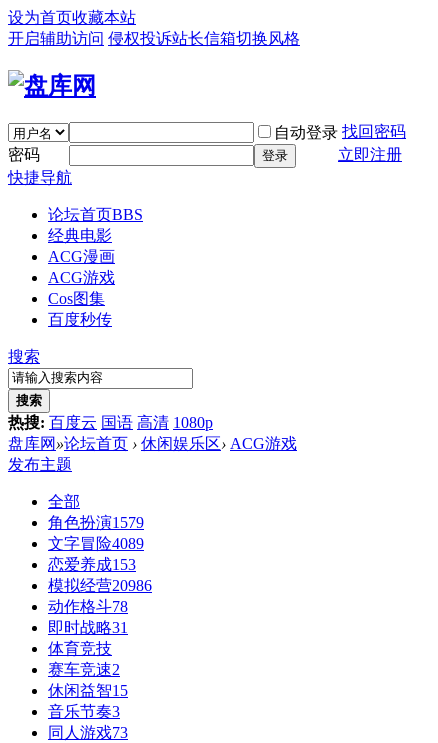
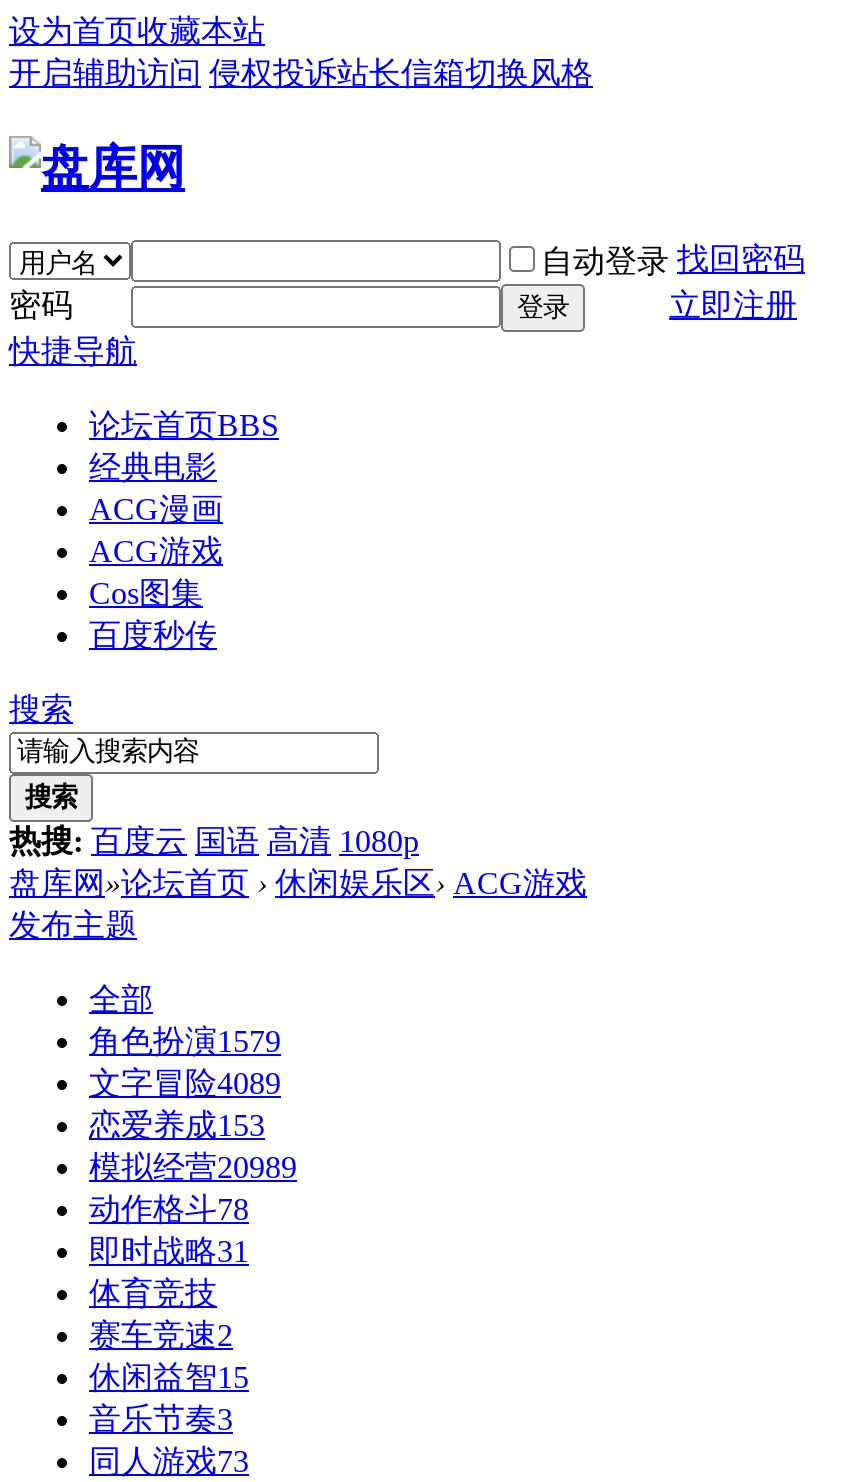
- 模拟经营20986
+ 模拟经营20989
